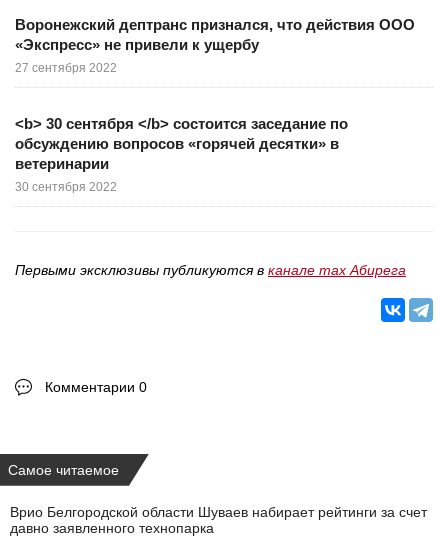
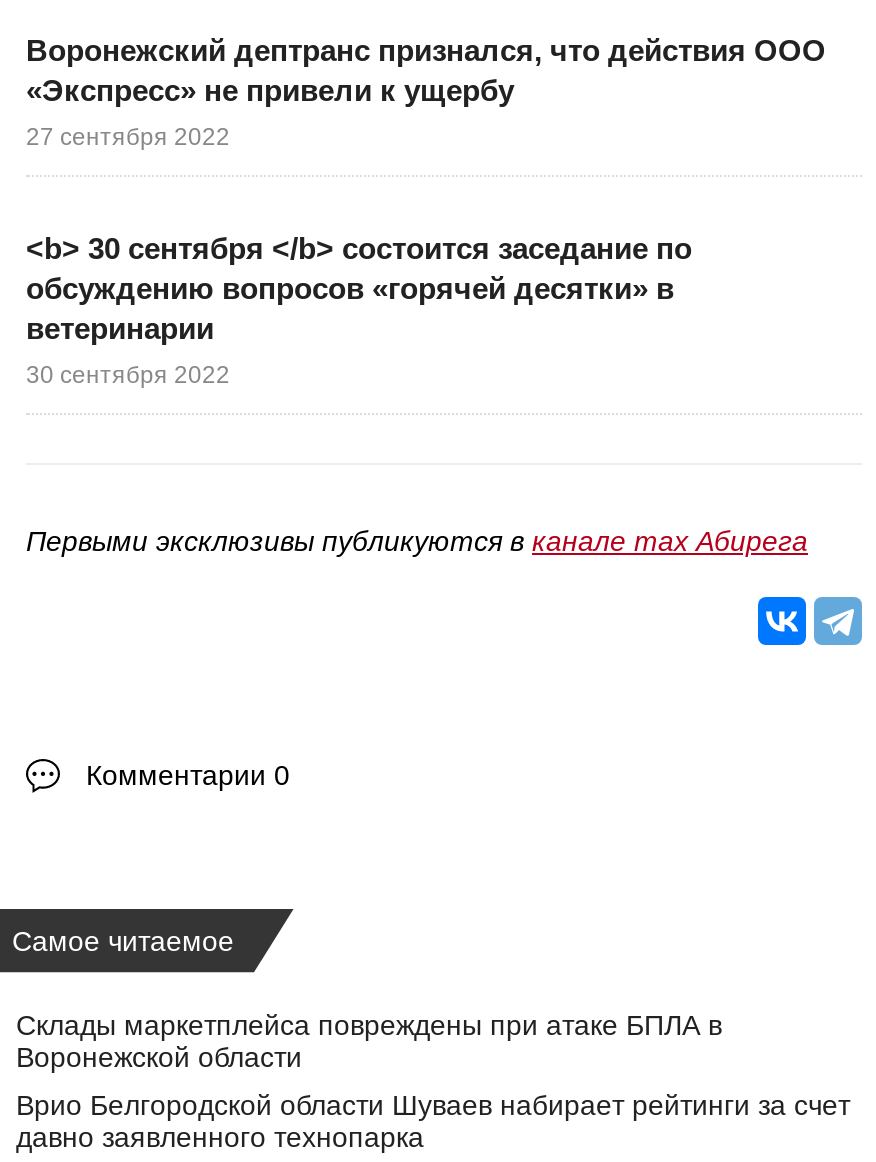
+ Склады маркетплейса повреждены при атаке БПЛА в
+ Воронежской области
